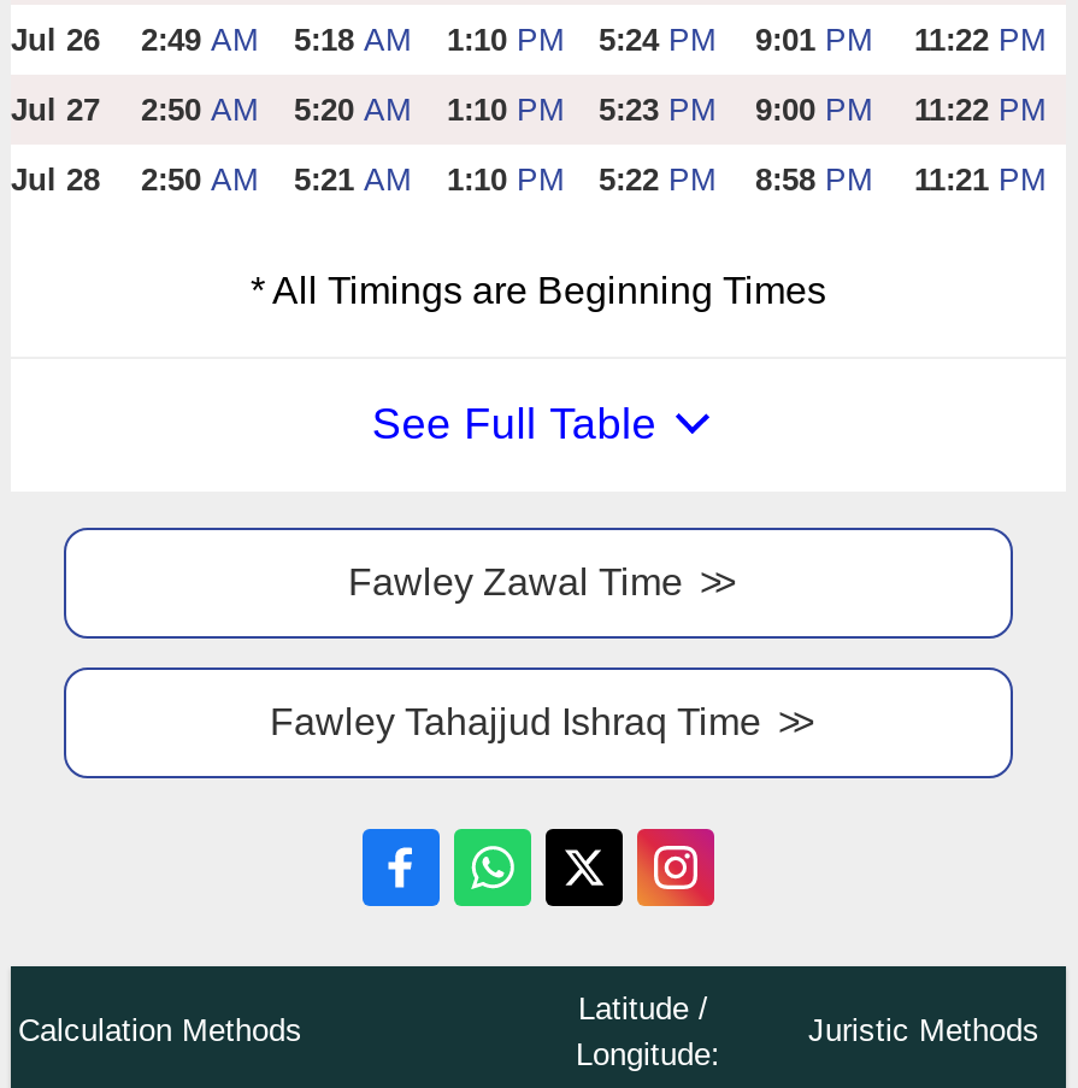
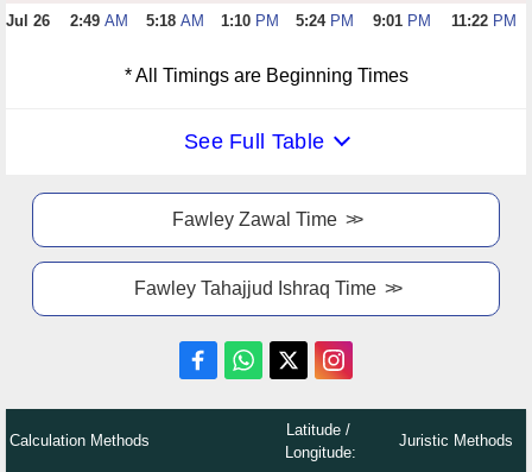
- Jul 27
- 2:50 AM
- 5:20 AM
- 1:10 PM
- 5:23 PM
- 9:00 PM
- 11:22 PM
- Jul 28
- 2:50 AM
- 5:21 AM
- 1:10 PM
- 5:22 PM
- 8:58 PM
- 11:21 PM
